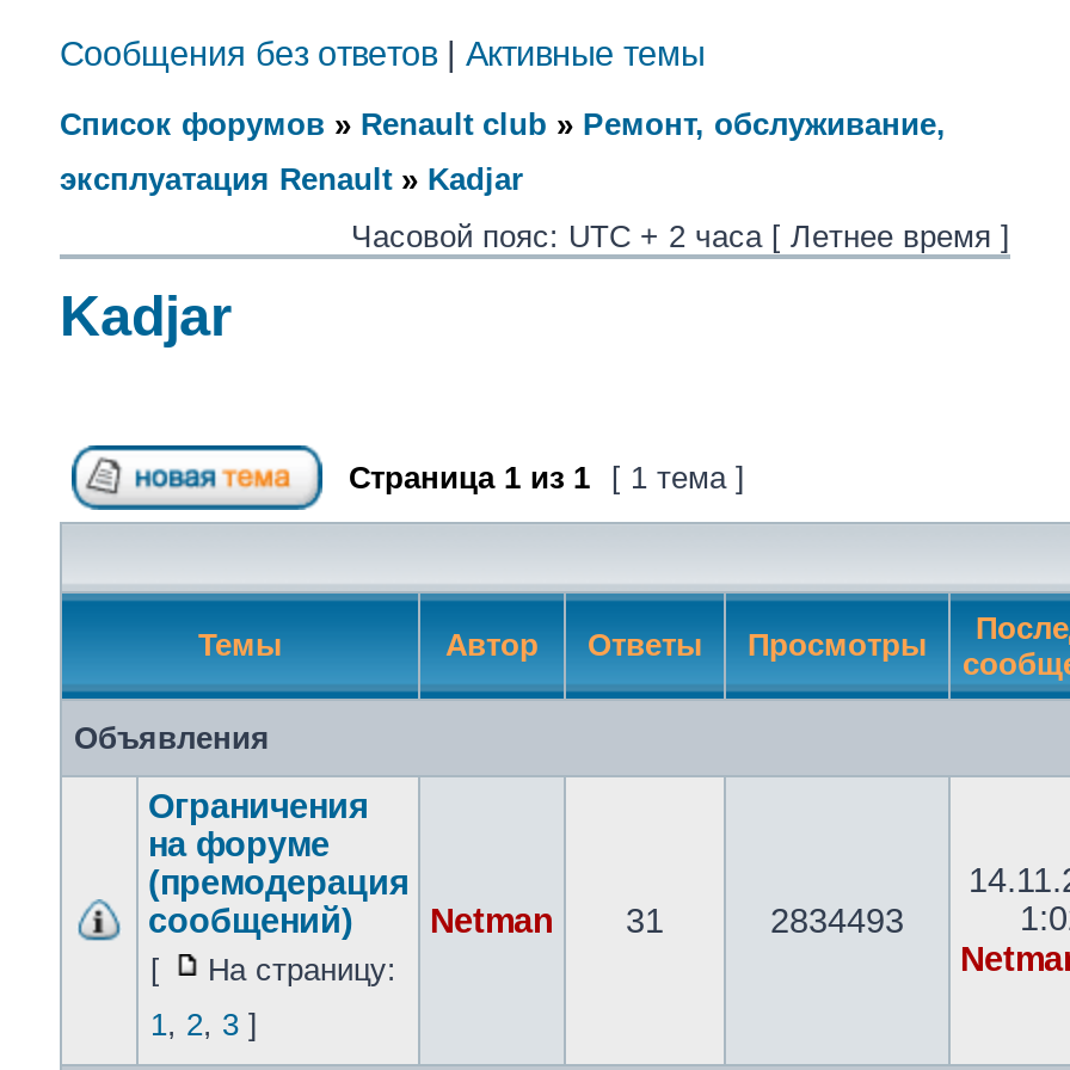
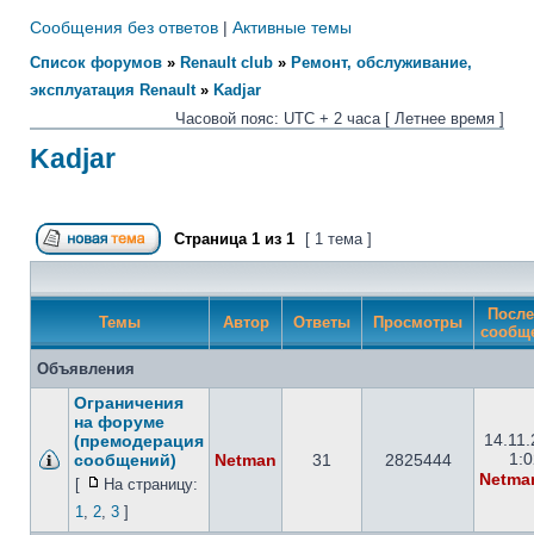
- 2834493
+ 2825444
